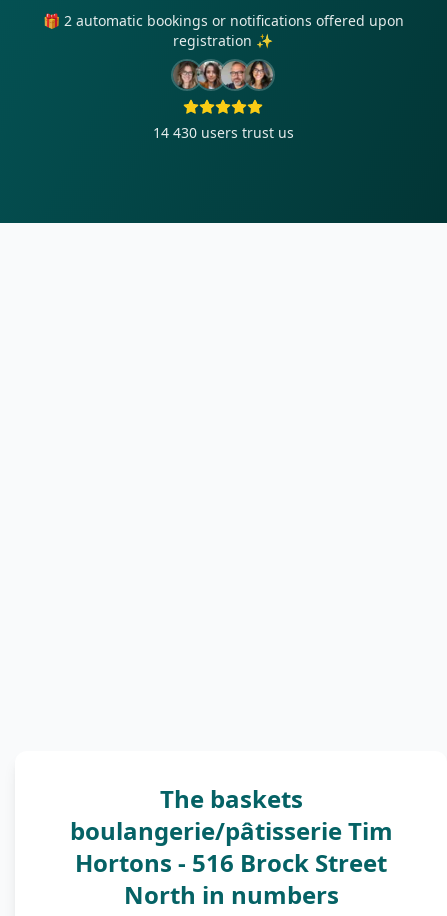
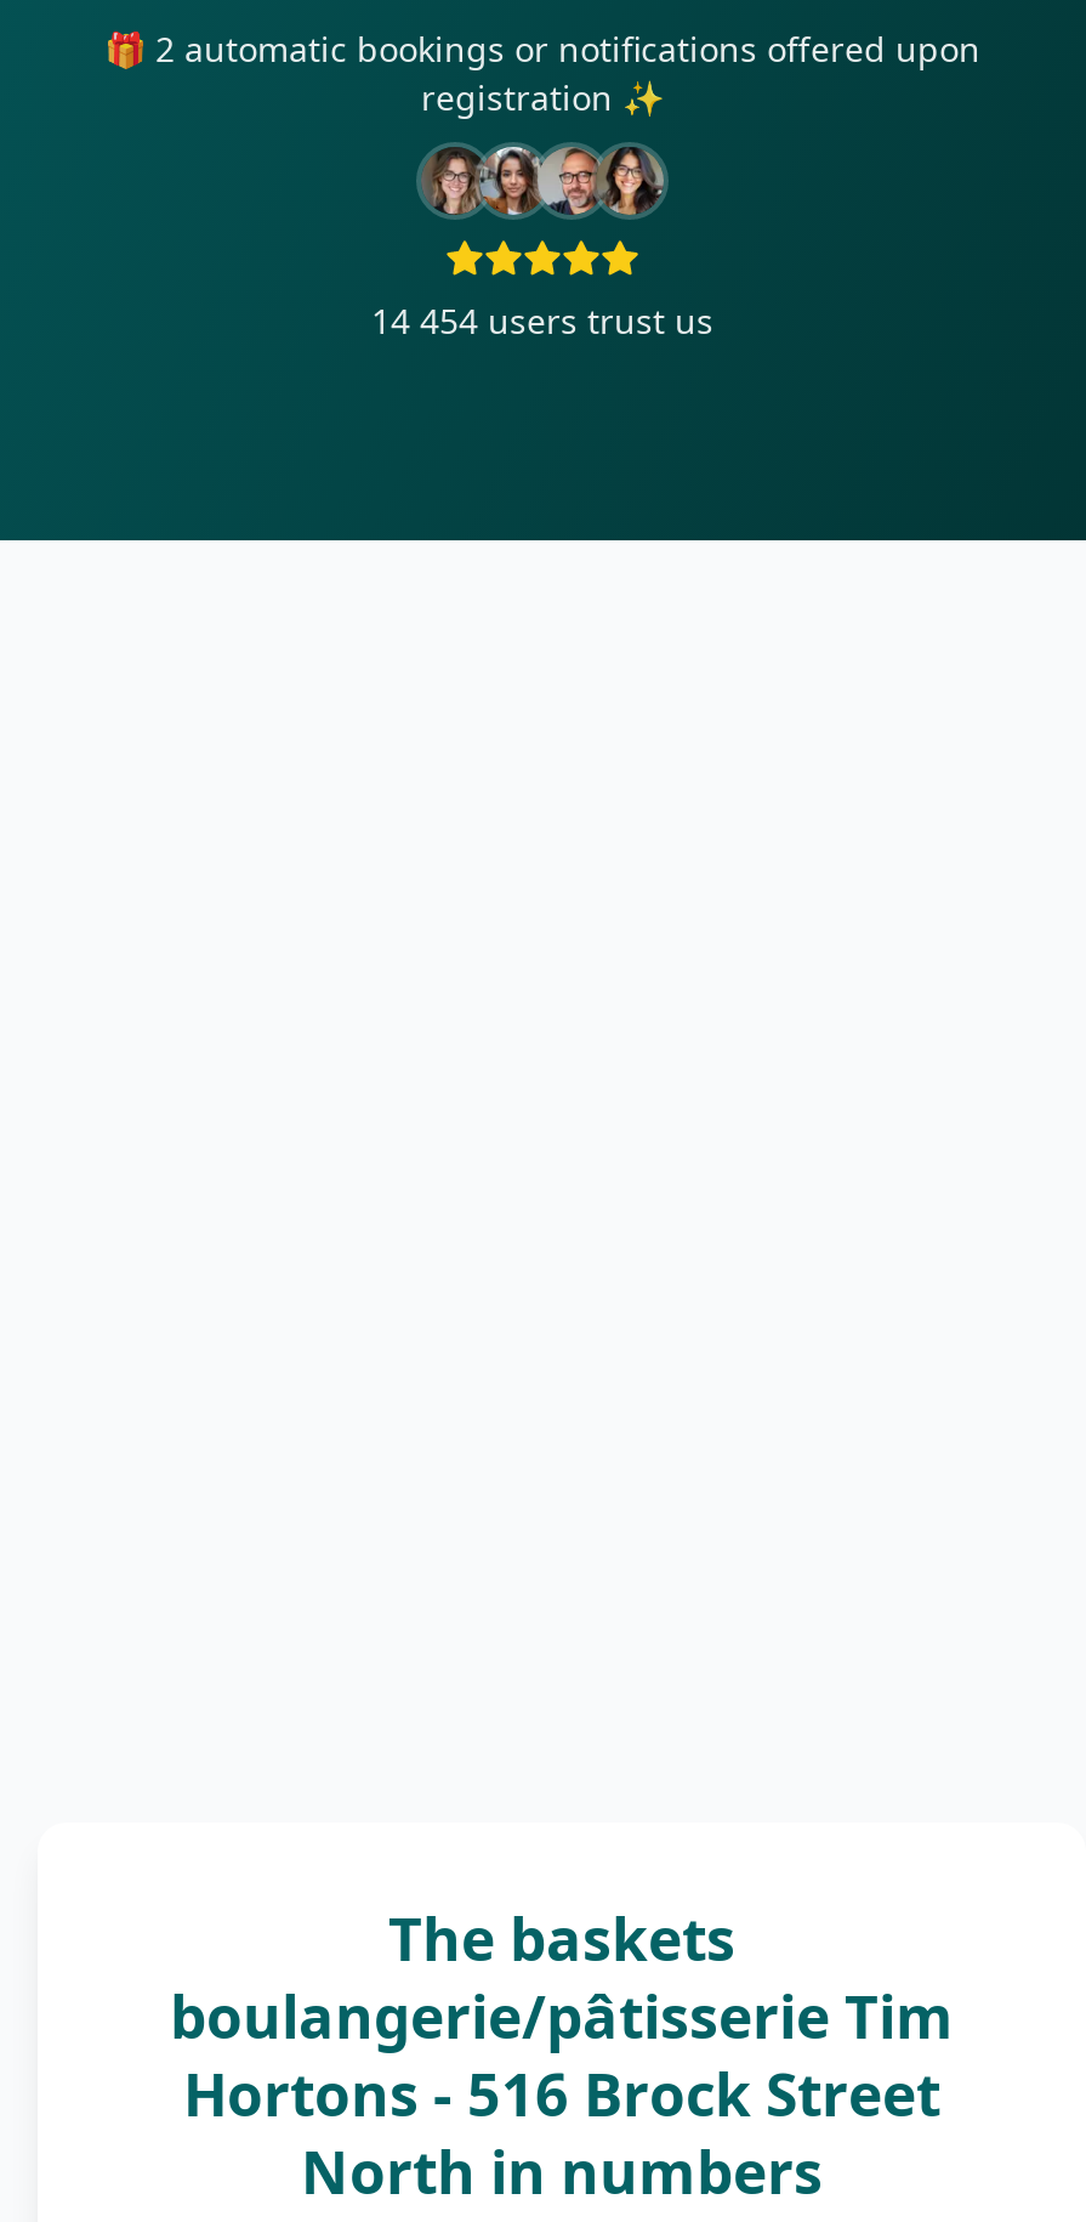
- 14 430 users trust us
+ 14 454 users trust us
